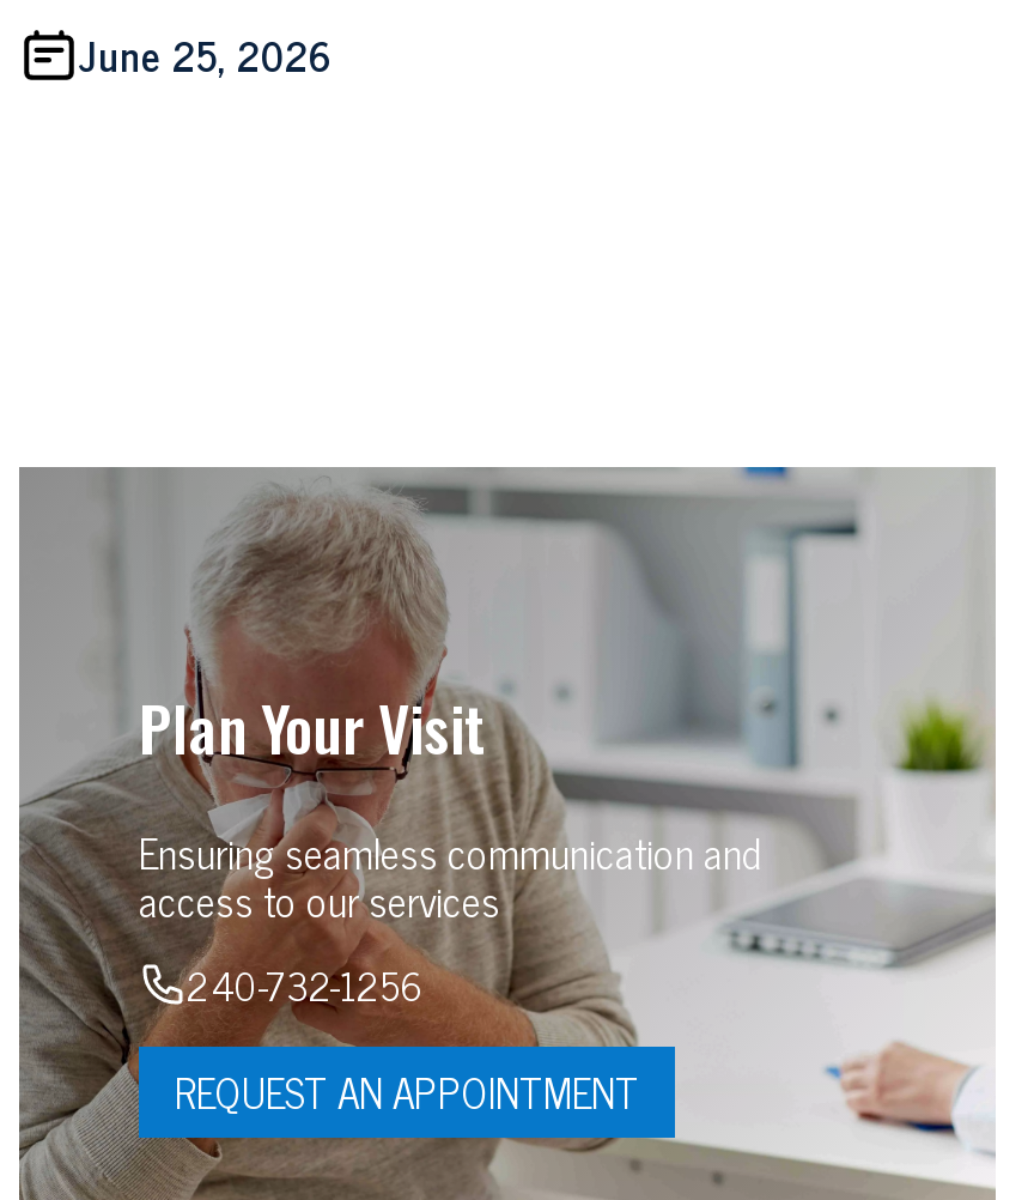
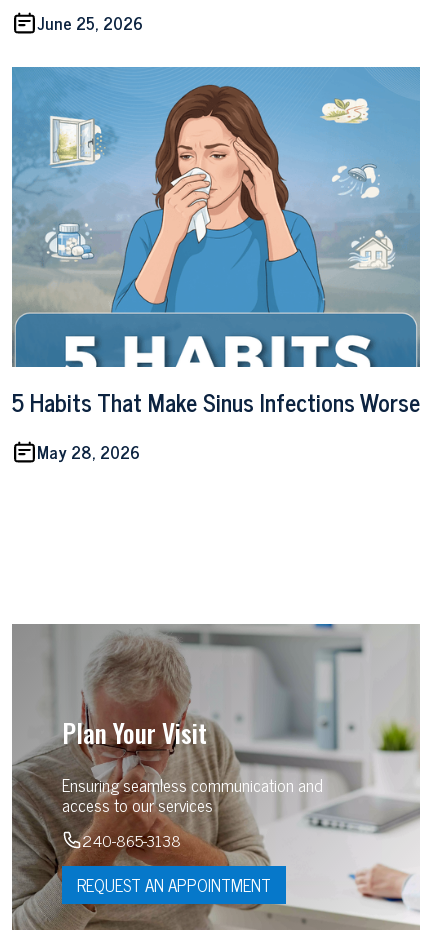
+ [image]
+ 5 Habits That Make Sinus Infections Worse
+ May 28, 2026

- 240-732-1256
+ 240-865-3138
